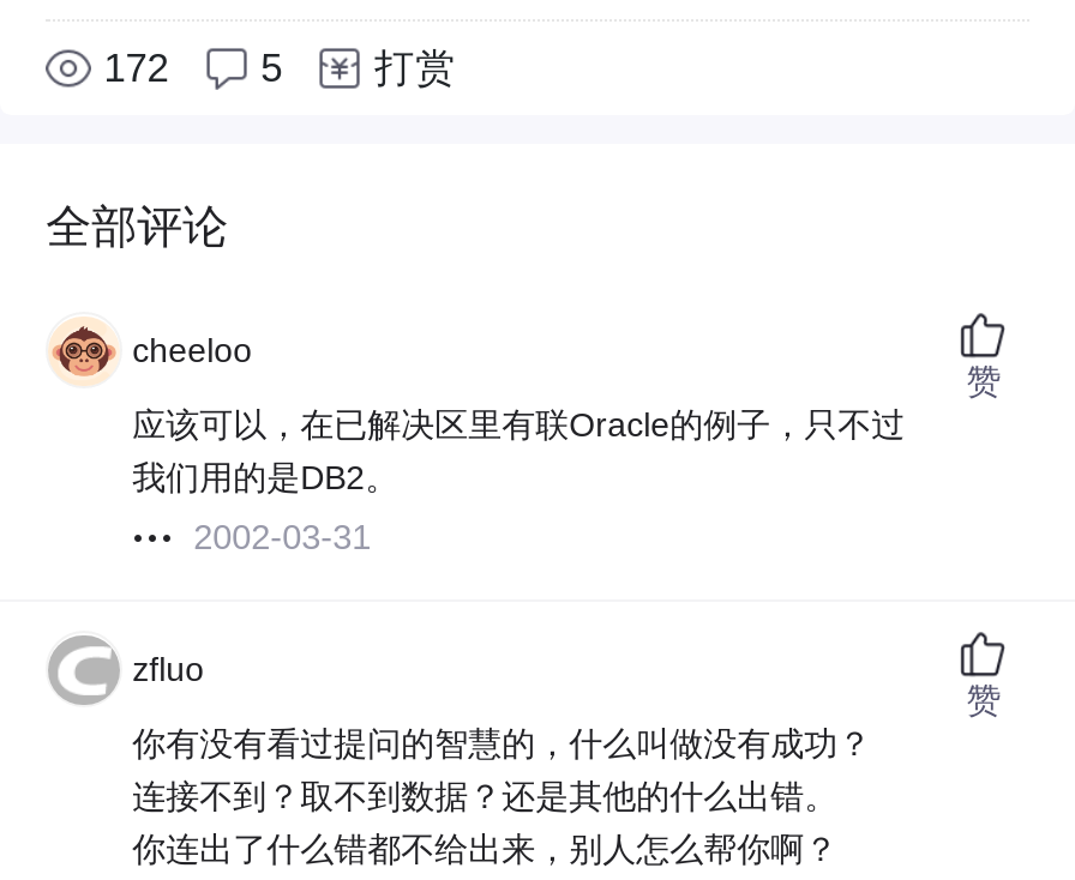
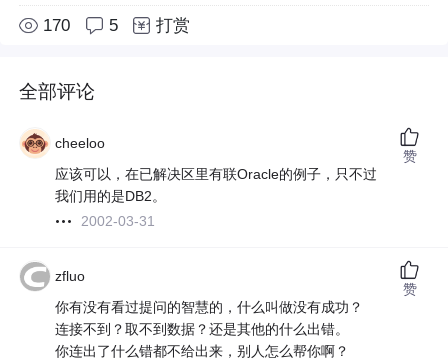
- 172
+ 170
